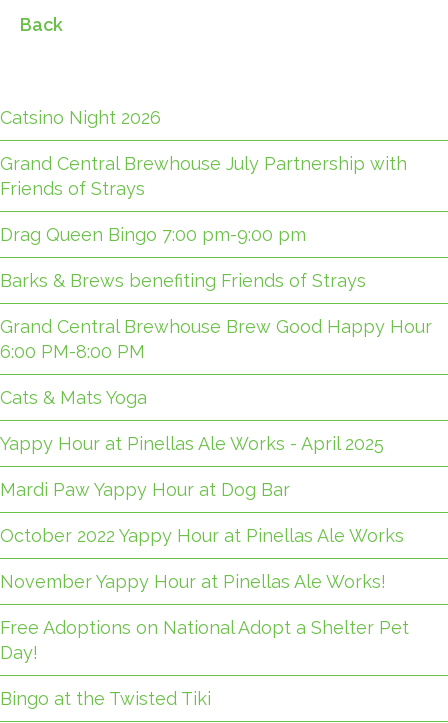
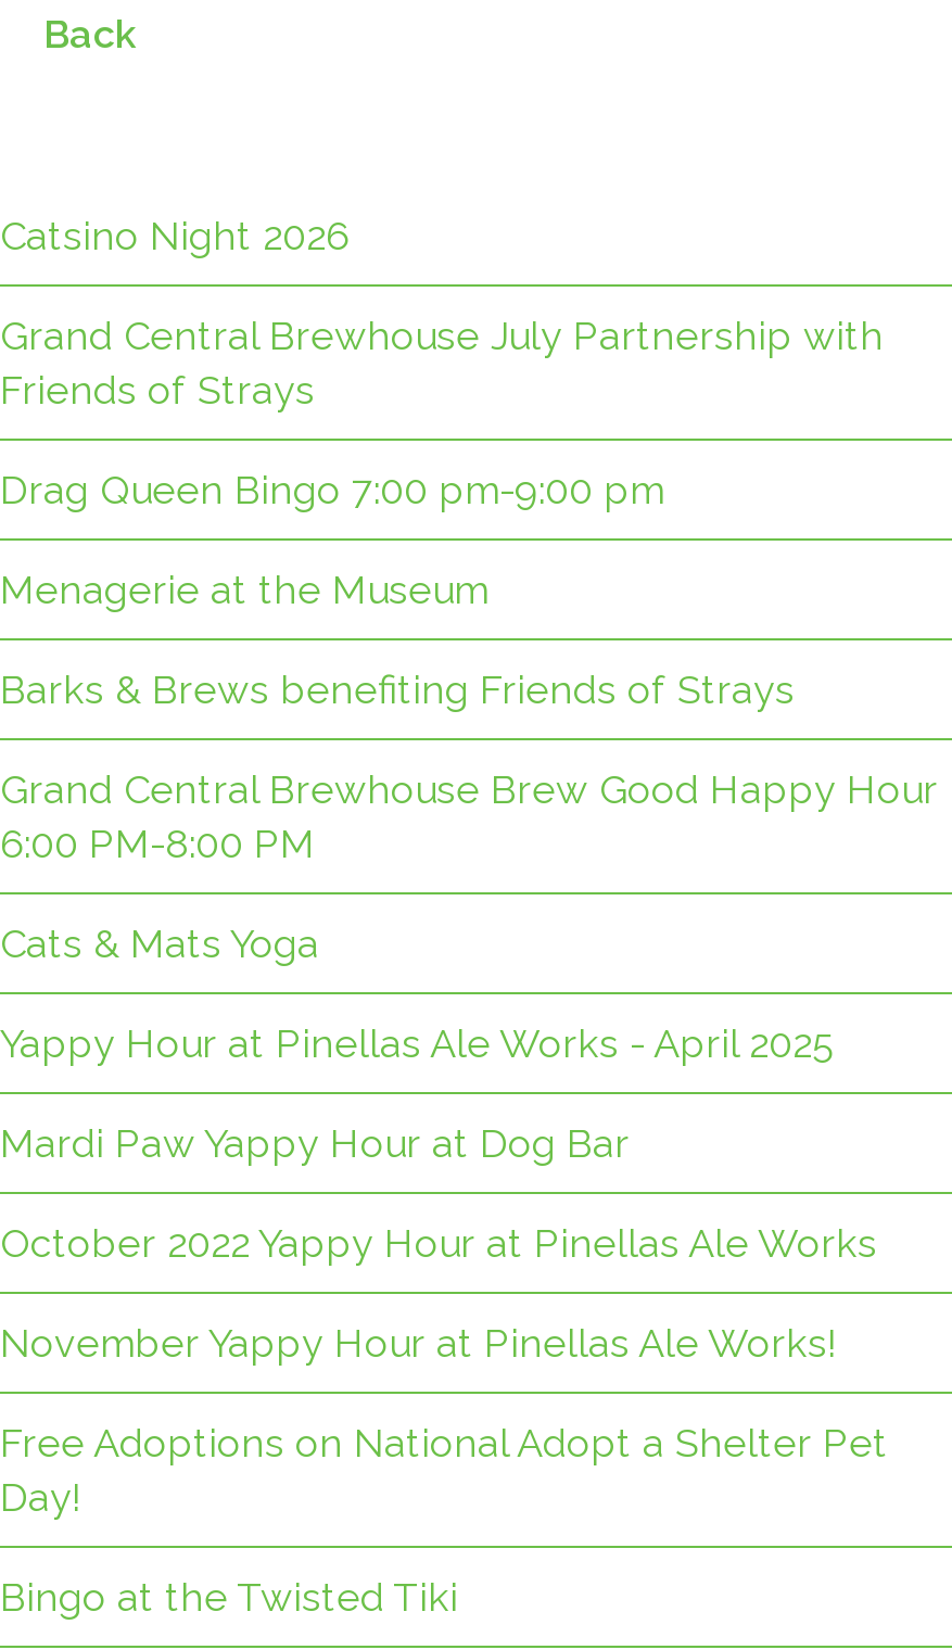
+ Menagerie at the Museum
